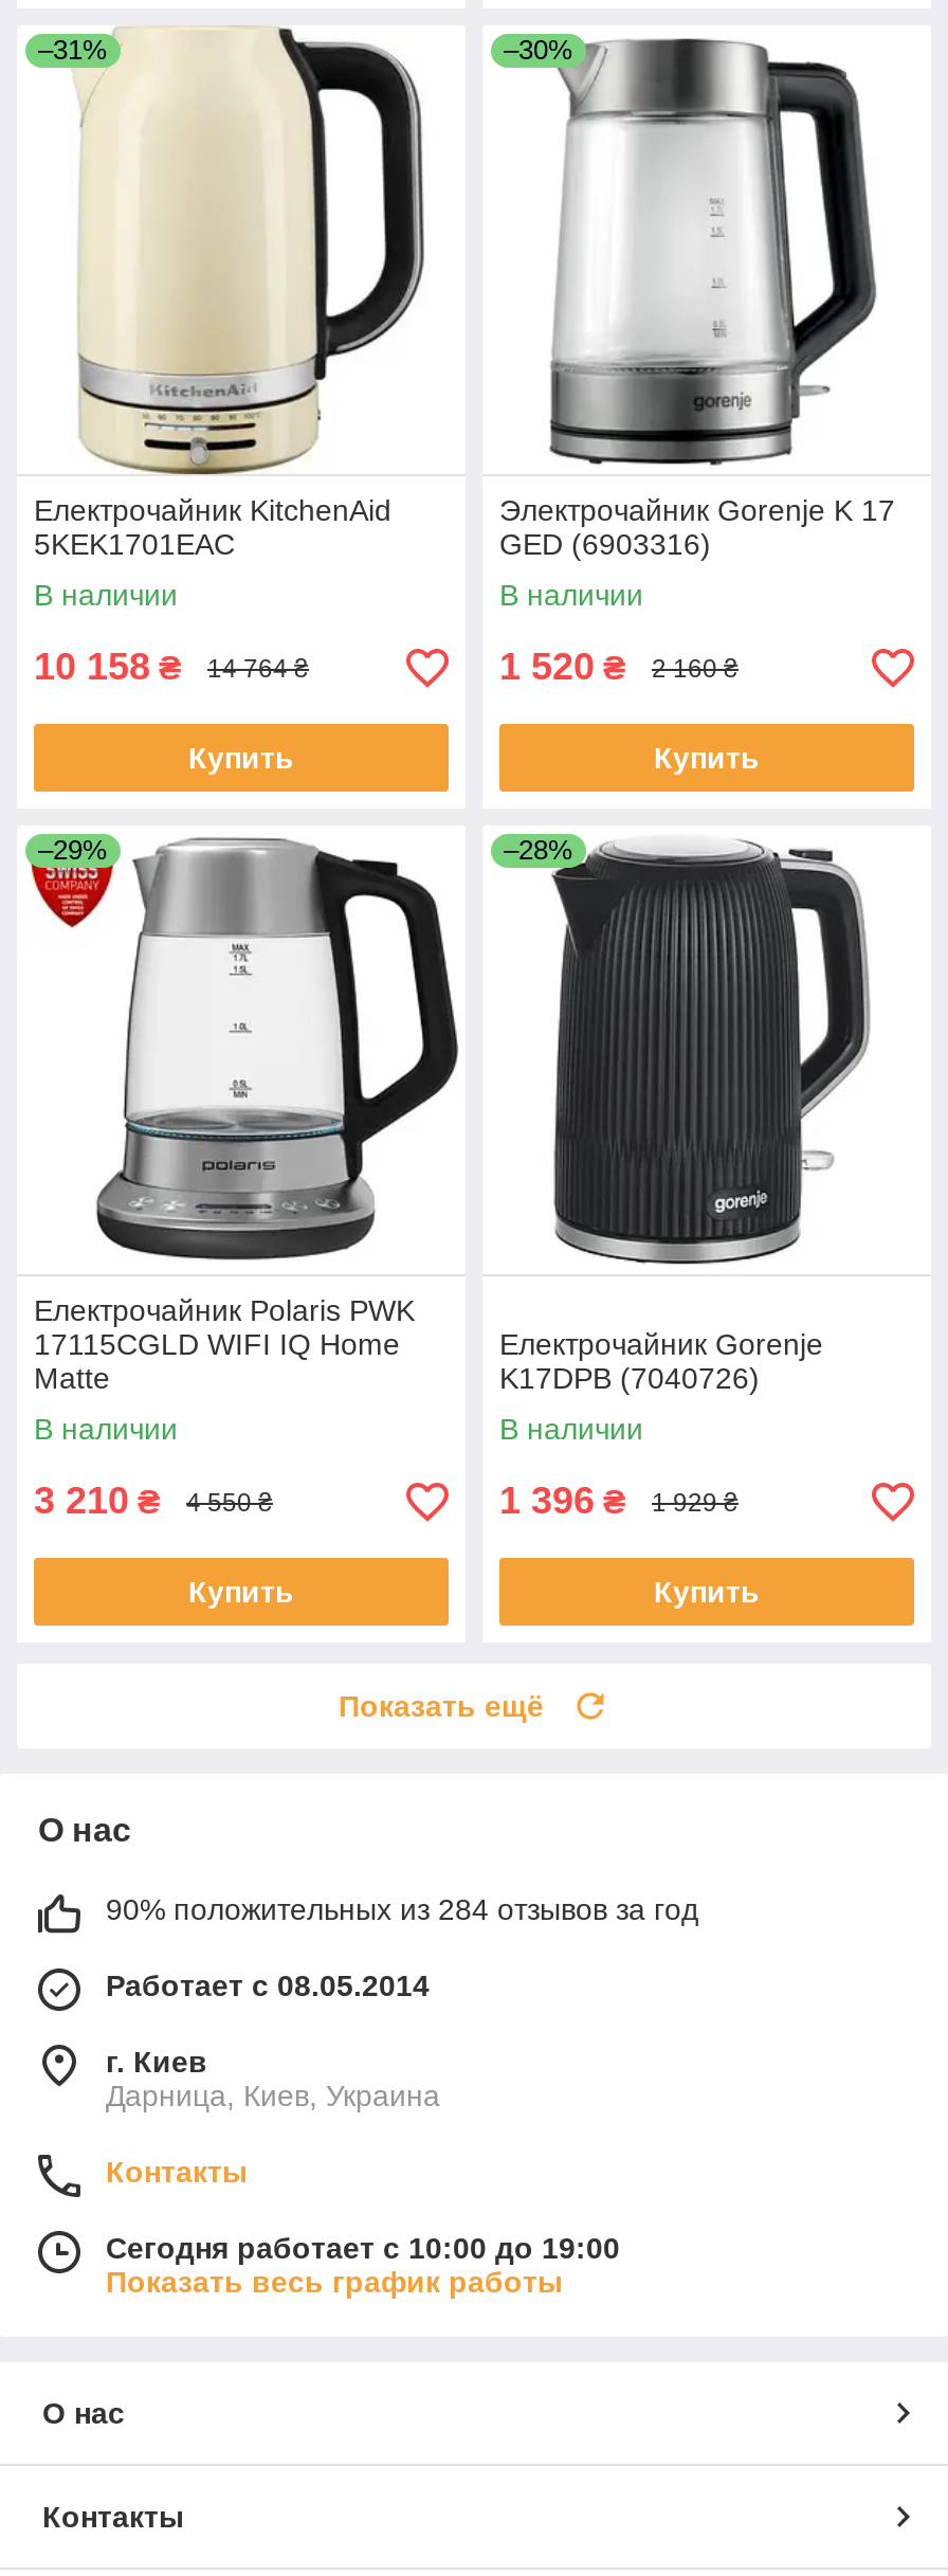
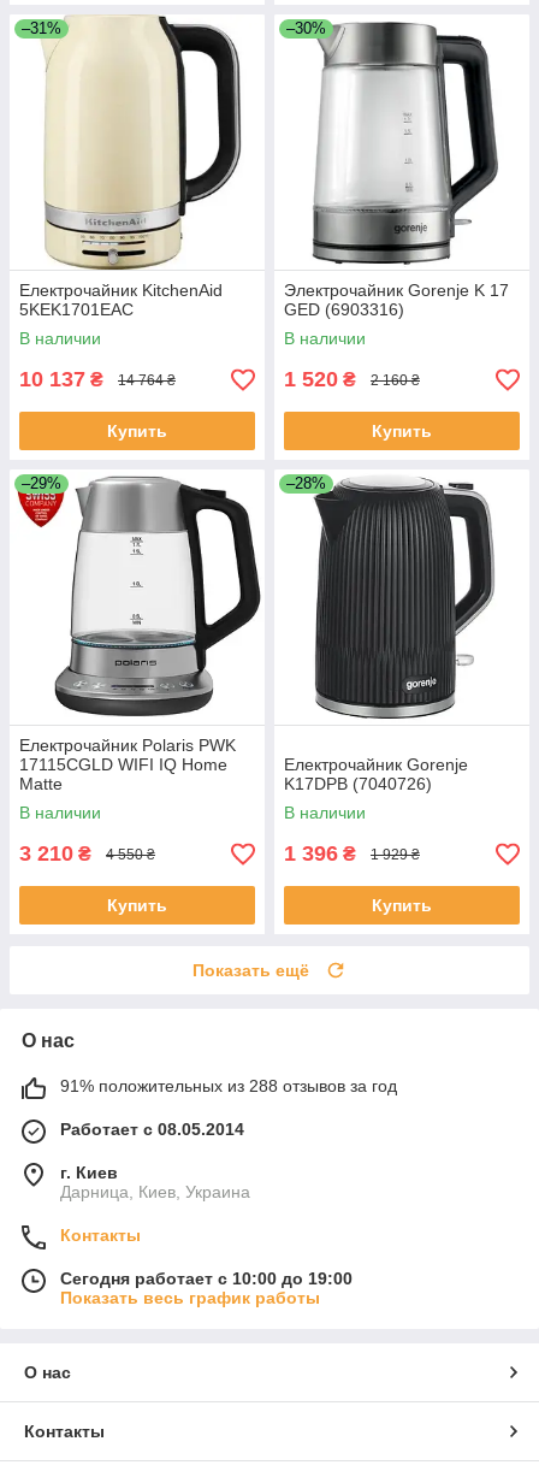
- 10 158 ₴
+ 10 137 ₴

- 90% положительных из 284 отзывов за год
+ 91% положительных из 288 отзывов за год
